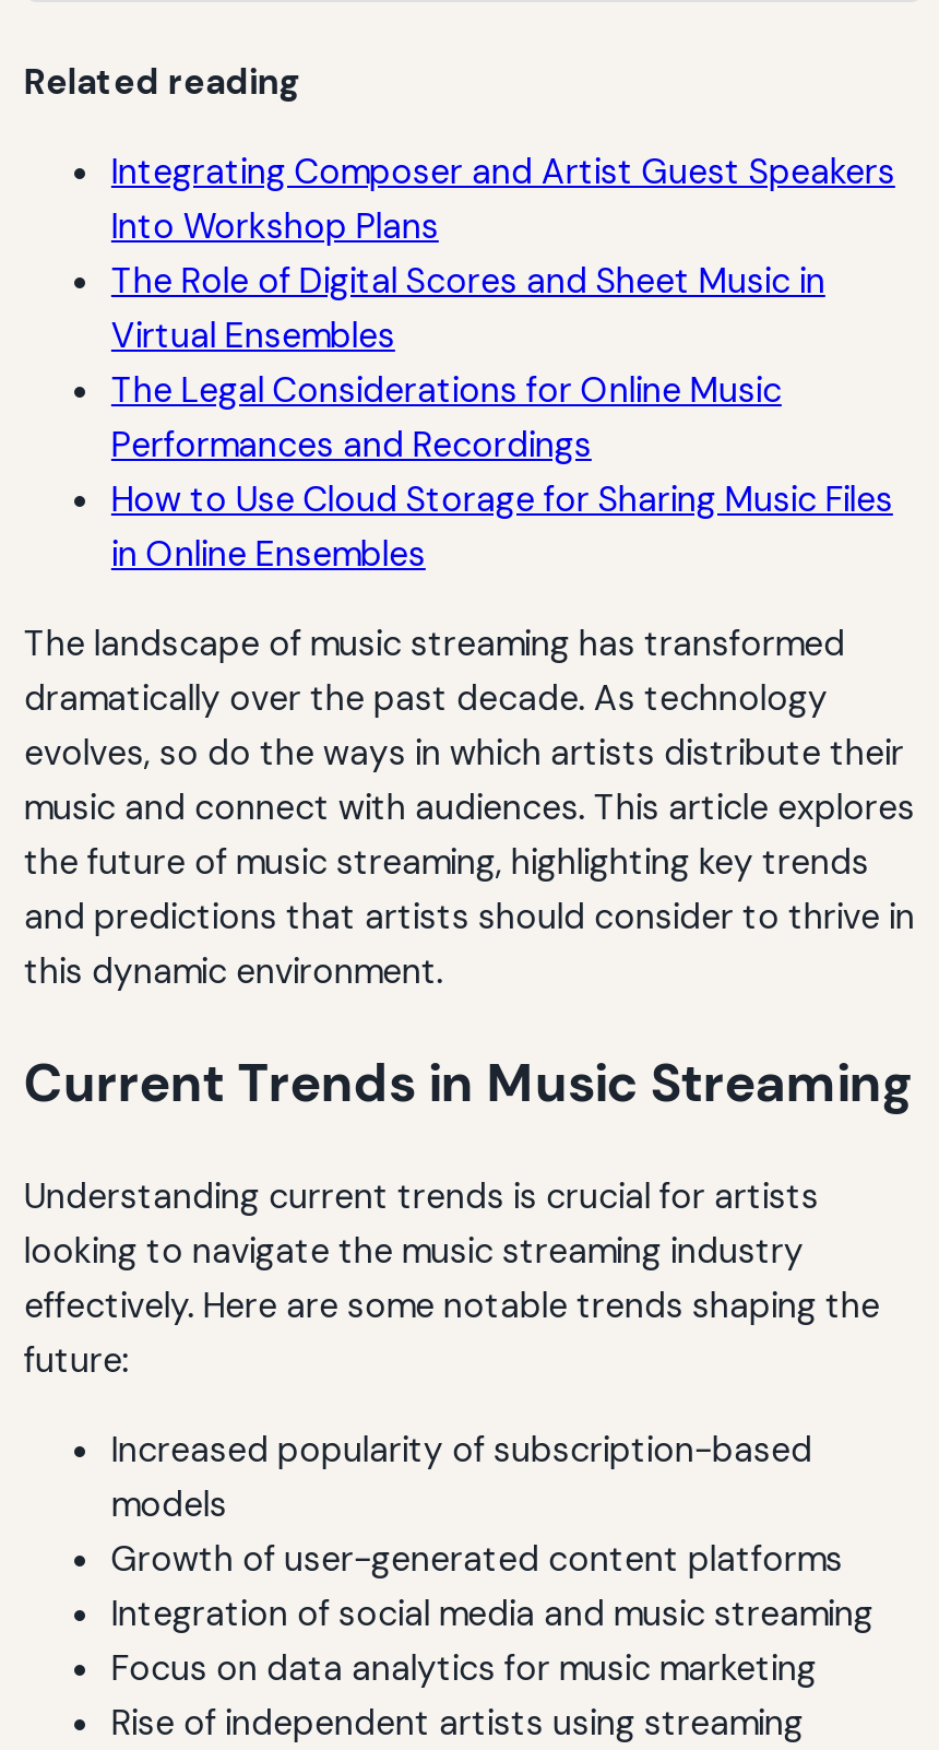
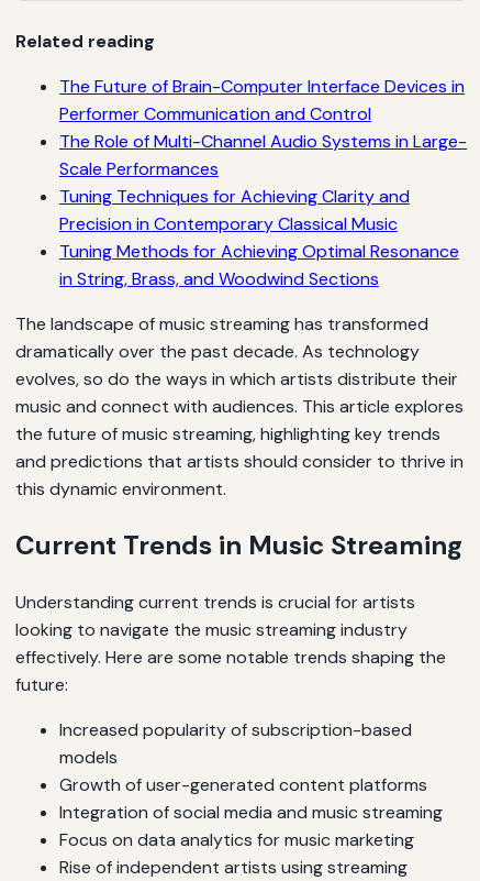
- Integrating Composer and Artist Guest Speakers
- Into Workshop Plans
- The Role of Digital Scores and Sheet Music in
- Virtual Ensembles
- The Legal Considerations for Online Music
- Performances and Recordings
- How to Use Cloud Storage for Sharing Music Files
- in Online Ensembles
+ The Future of Brain-Computer Interface Devices in
+ Performer Communication and Control
+ The Role of Multi-Channel Audio Systems in Large-
+ Scale Performances
+ Tuning Techniques for Achieving Clarity and
+ Precision in Contemporary Classical Music
+ Tuning Methods for Achieving Optimal Resonance
+ in String, Brass, and Woodwind Sections
